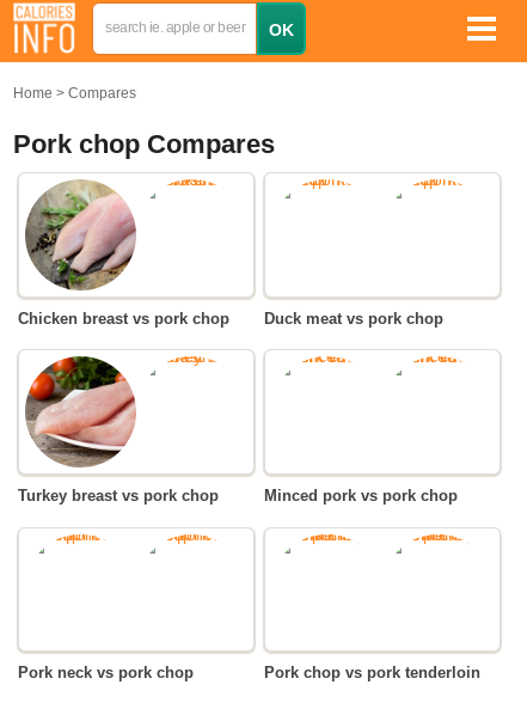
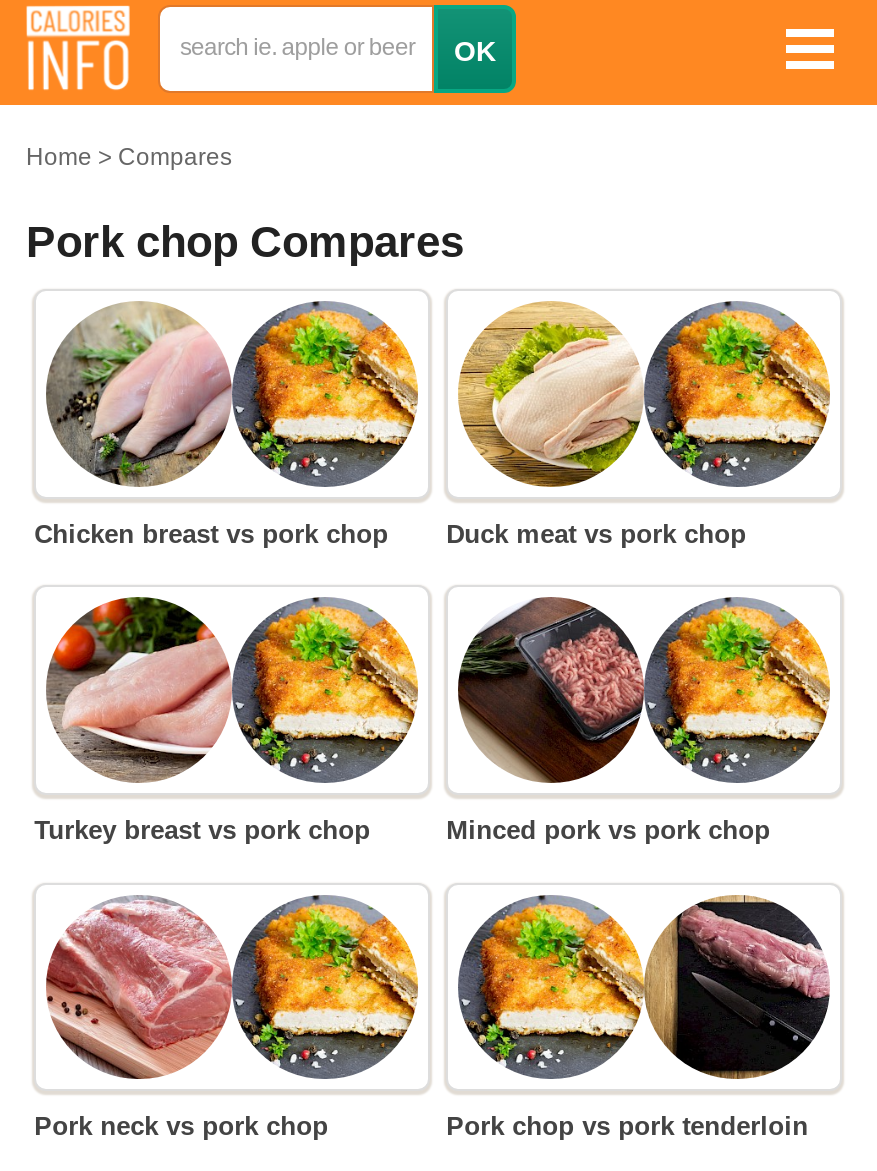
+ [image]

+ [image]

+ [image]

+ [image]

+ [image]

+ [image]
